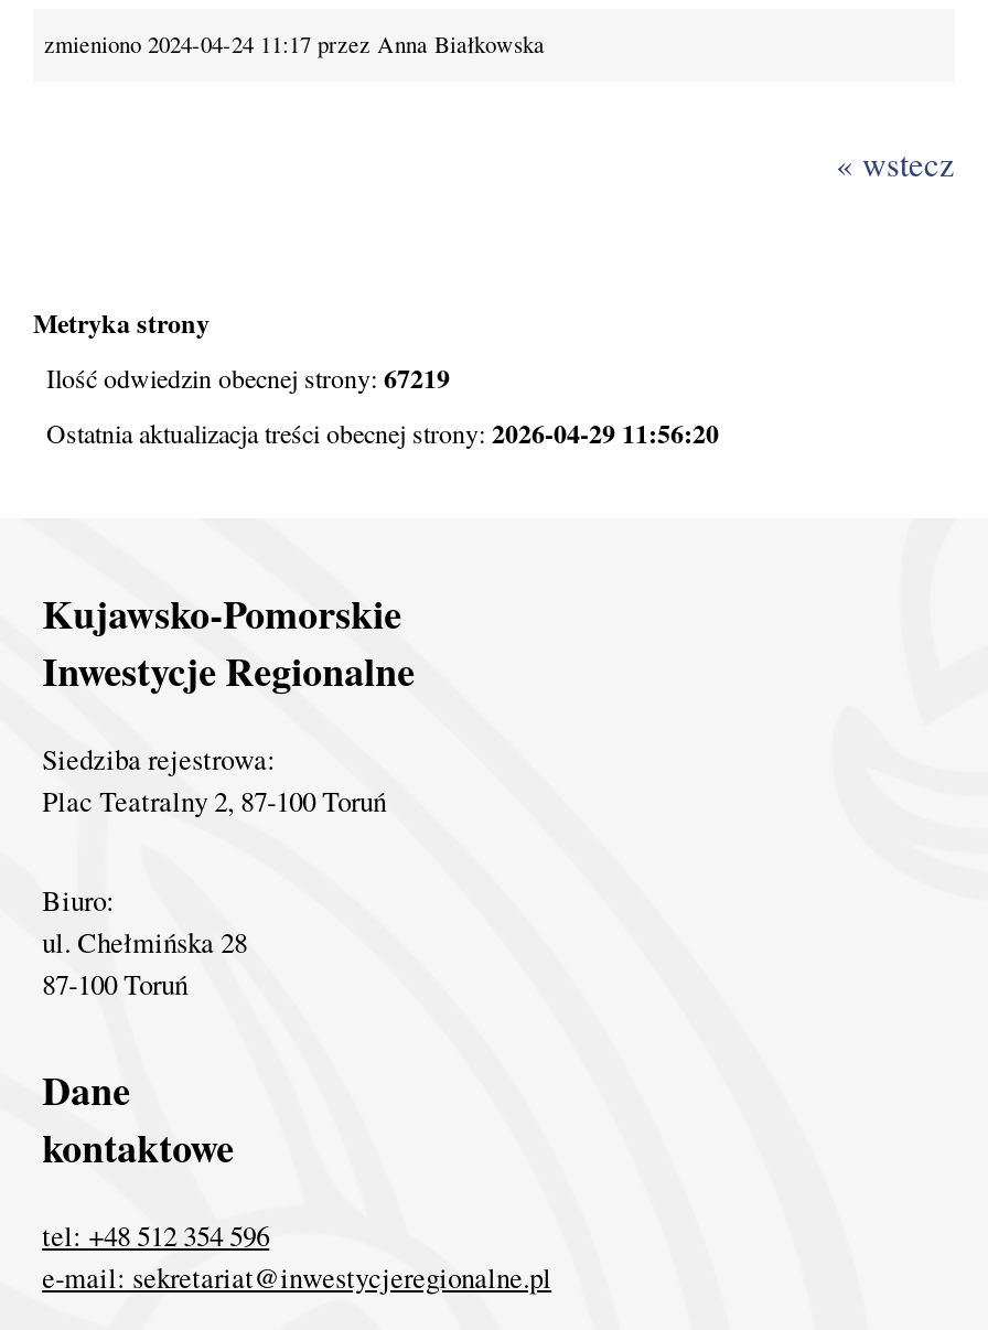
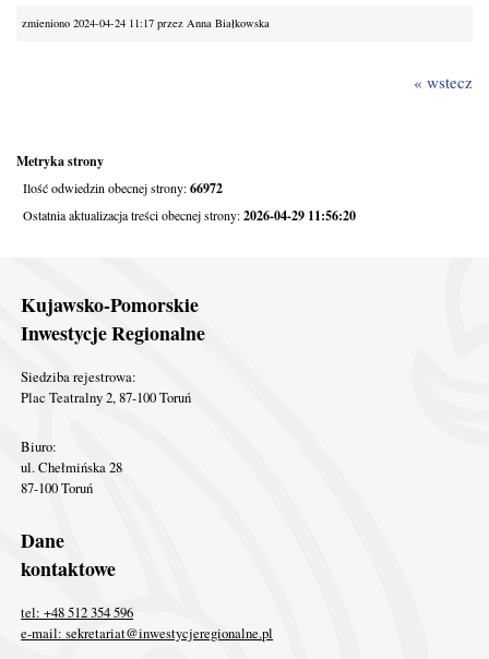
- Ilość odwiedzin obecnej strony: 67219
+ Ilość odwiedzin obecnej strony: 66972
